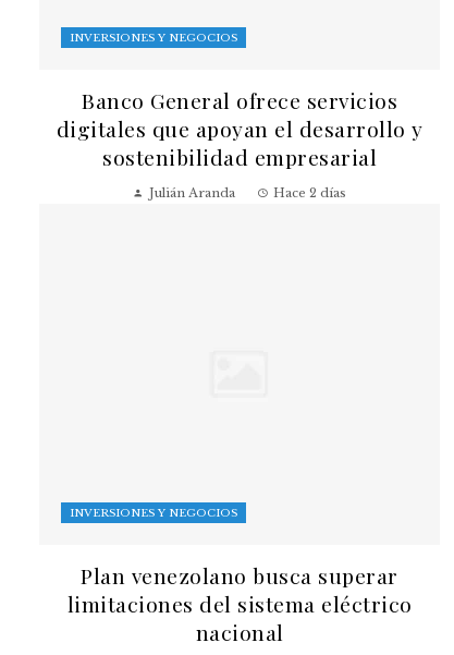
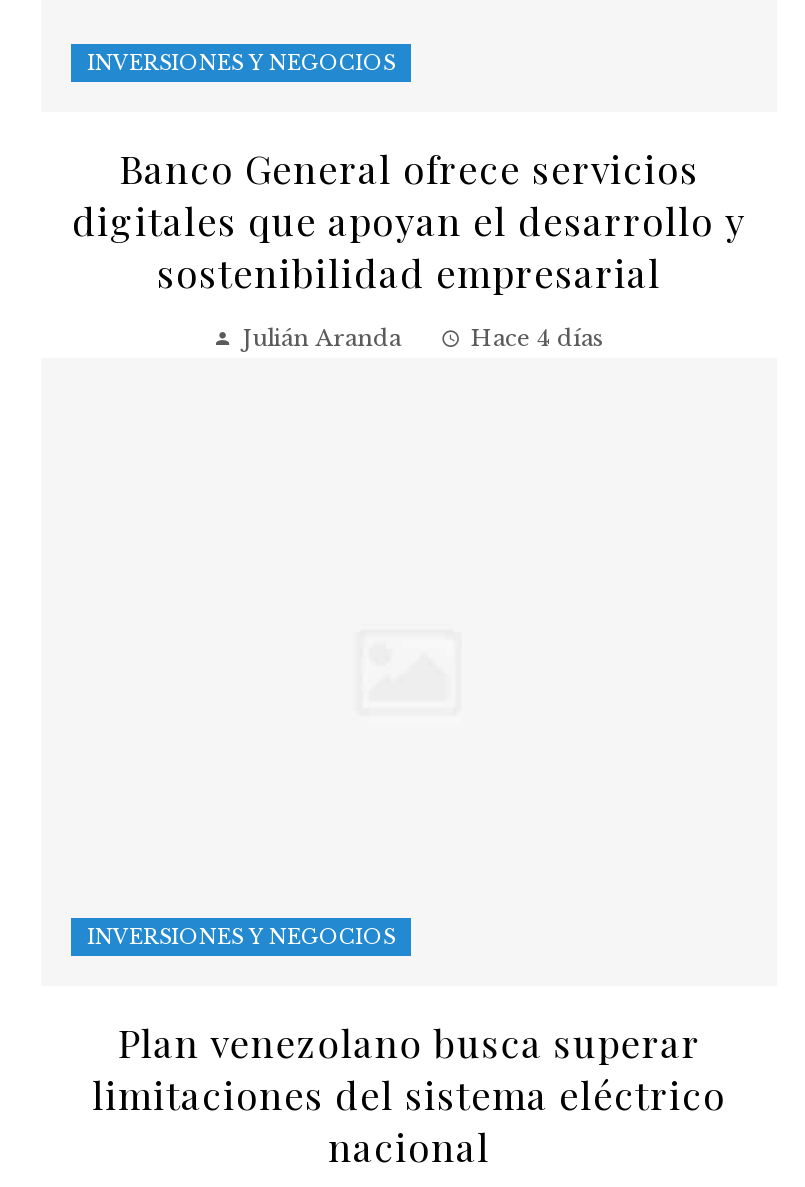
- Hace 2 días
+ Hace 4 días
